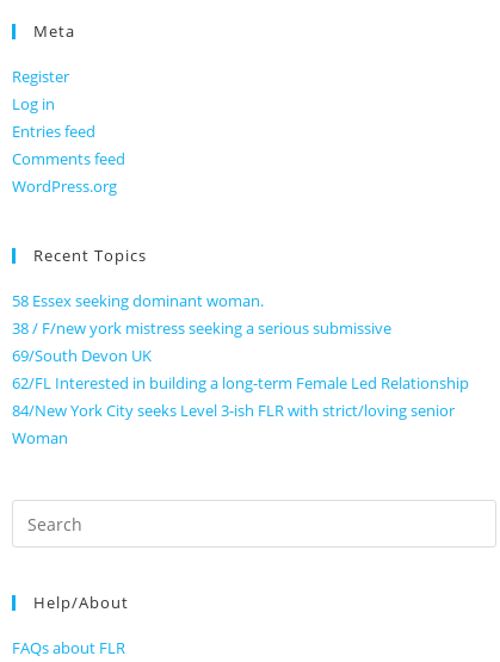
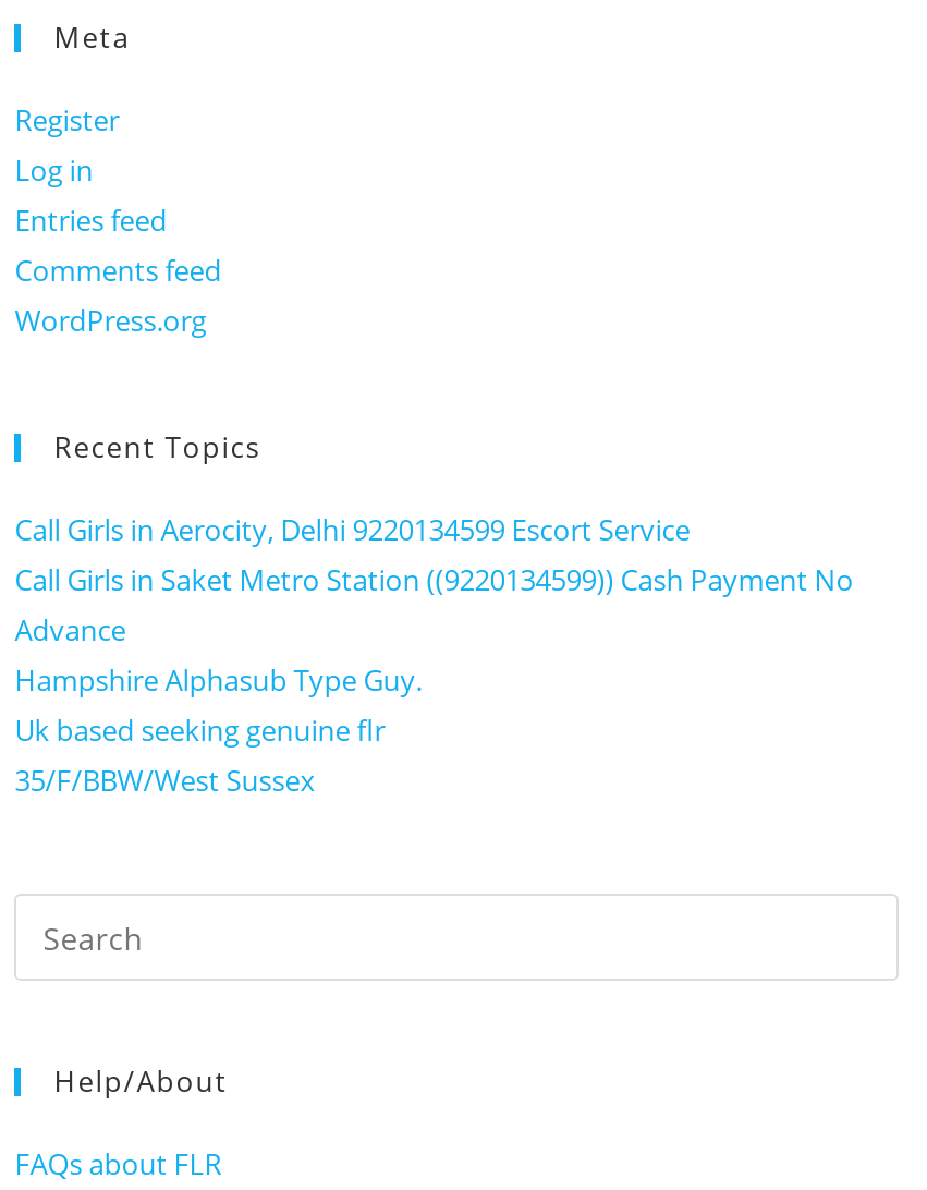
- 58 Essex seeking dominant woman.
- 38 / F/new york mistress seeking a serious submissive
- 69/South Devon UK
- 62/FL Interested in building a long-term Female Led Relationship
- 84/New York City seeks Level 3-ish FLR with strict/loving senior
- Woman
+ Call Girls in Aerocity, Delhi 9220134599 Escort Service
+ Call Girls in Saket Metro Station ((9220134599)) Cash Payment No
+ Advance
+ Hampshire Alphasub Type Guy.
+ Uk based seeking genuine flr
+ 35/F/BBW/West Sussex
